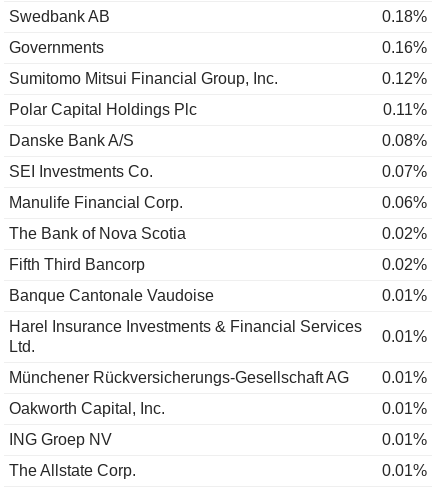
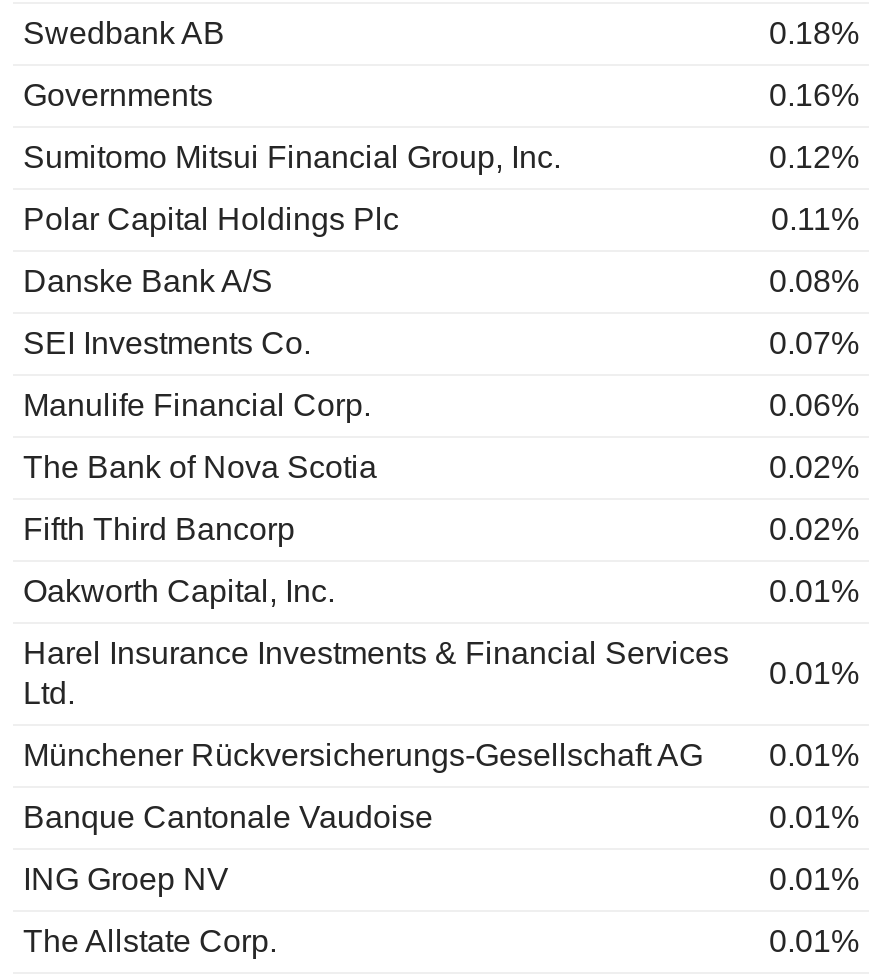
moved down: Banque Cantonale Vaudoise

moved up: Oakworth Capital, Inc.
